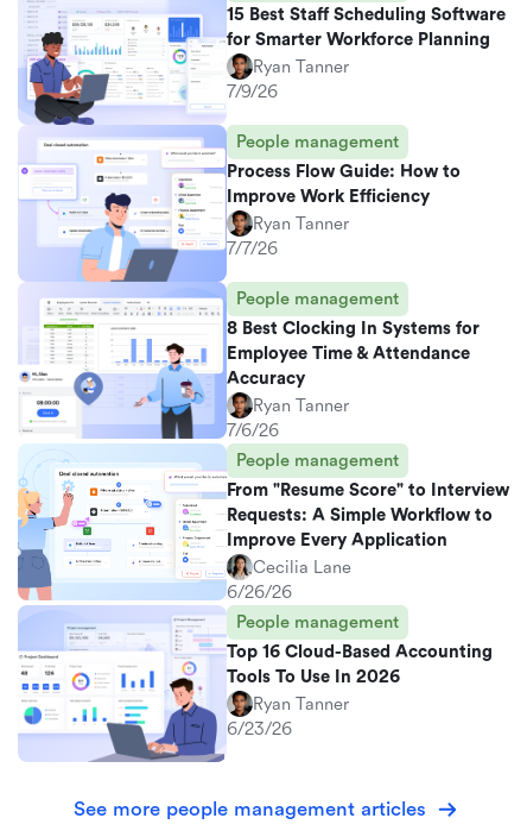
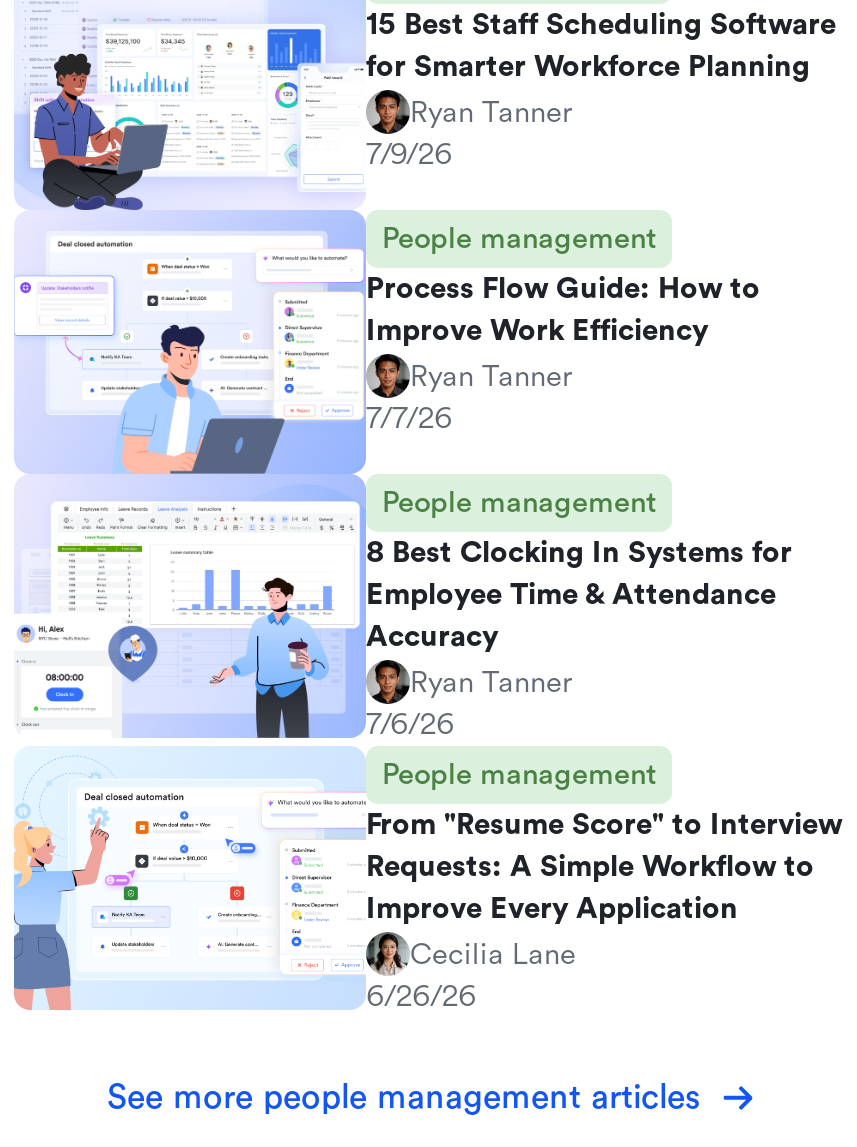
- [image]
- People management
- Top 16 Cloud-Based Accounting
- Tools To Use In 2026
- Ryan Tanner
- 6/23/26
